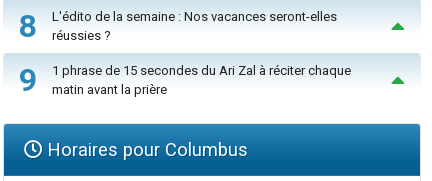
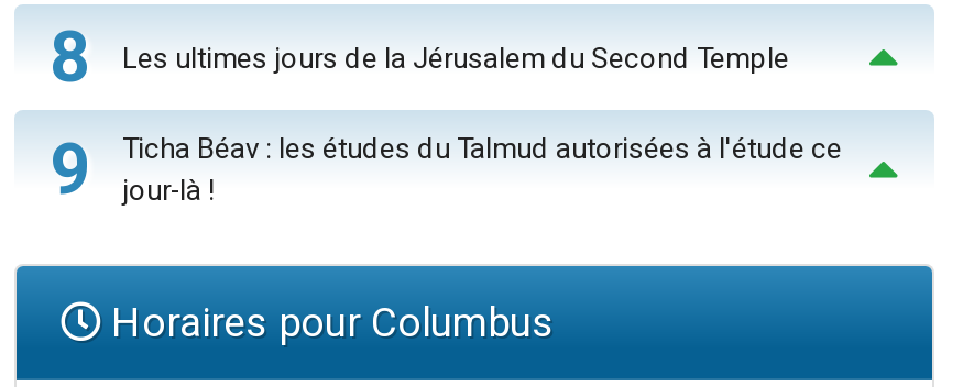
- L'édito de la semaine : Nos vacances seront-elles
- réussies ?
+ Les ultimes jours de la Jérusalem du Second Temple

- 1 phrase de 15 secondes du Ari Zal à réciter chaque
- matin avant la prière
+ Ticha Béav : les études du Talmud autorisées à l'étude ce
+ jour-là !
